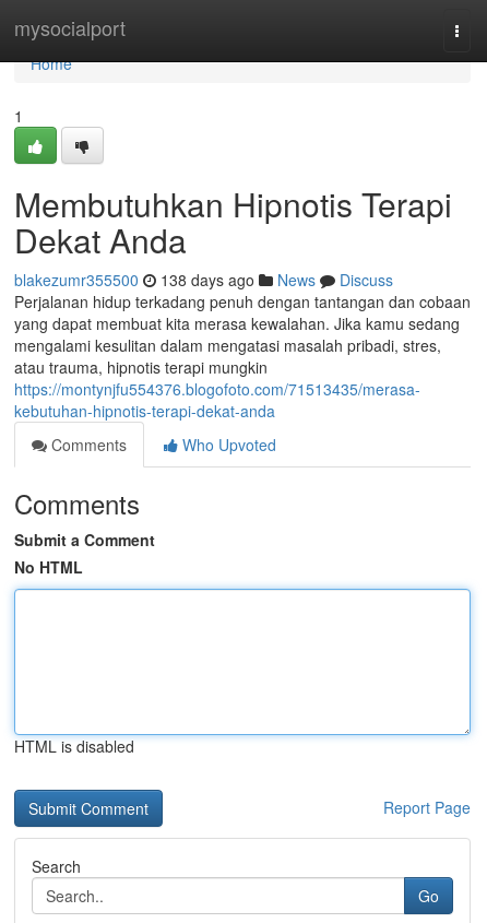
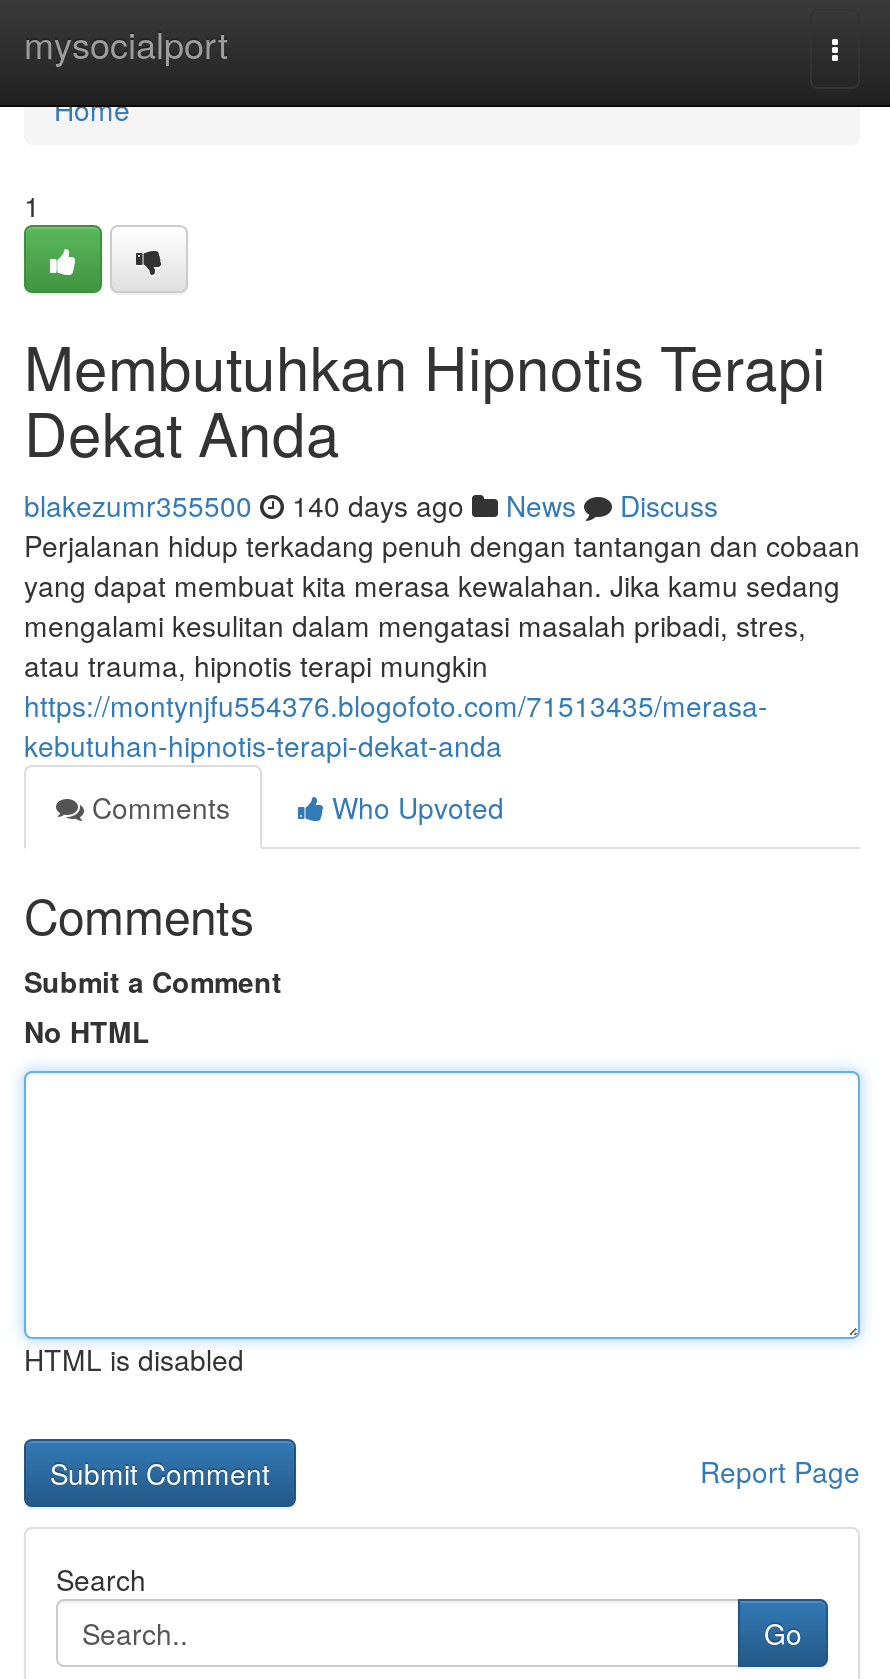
- blakezumr355500 138 days ago News Discuss
+ blakezumr355500 140 days ago News Discuss
